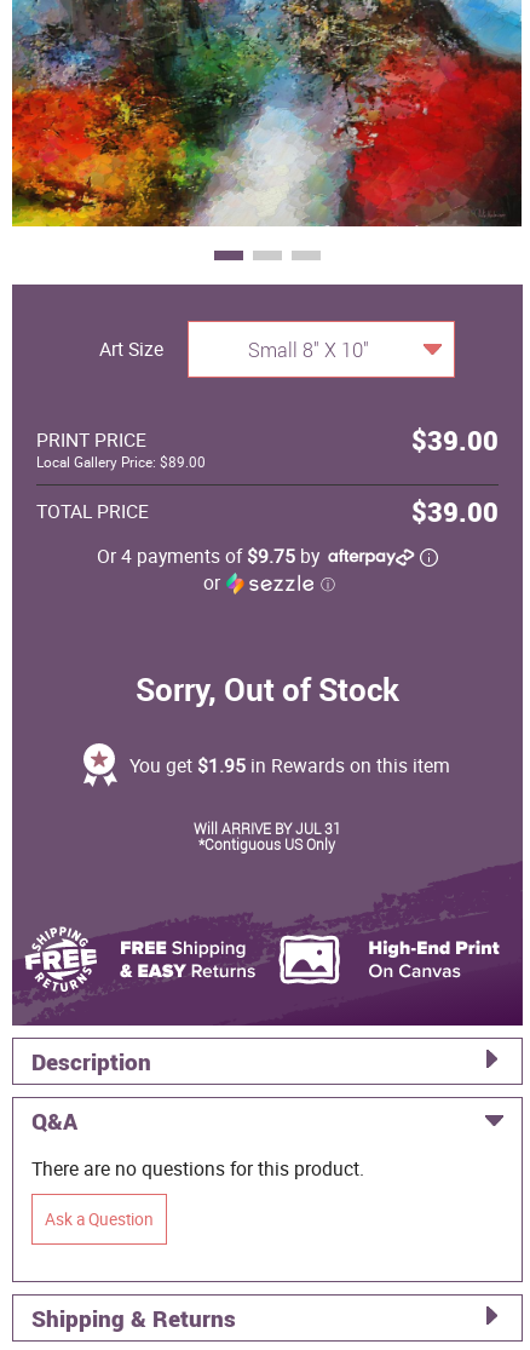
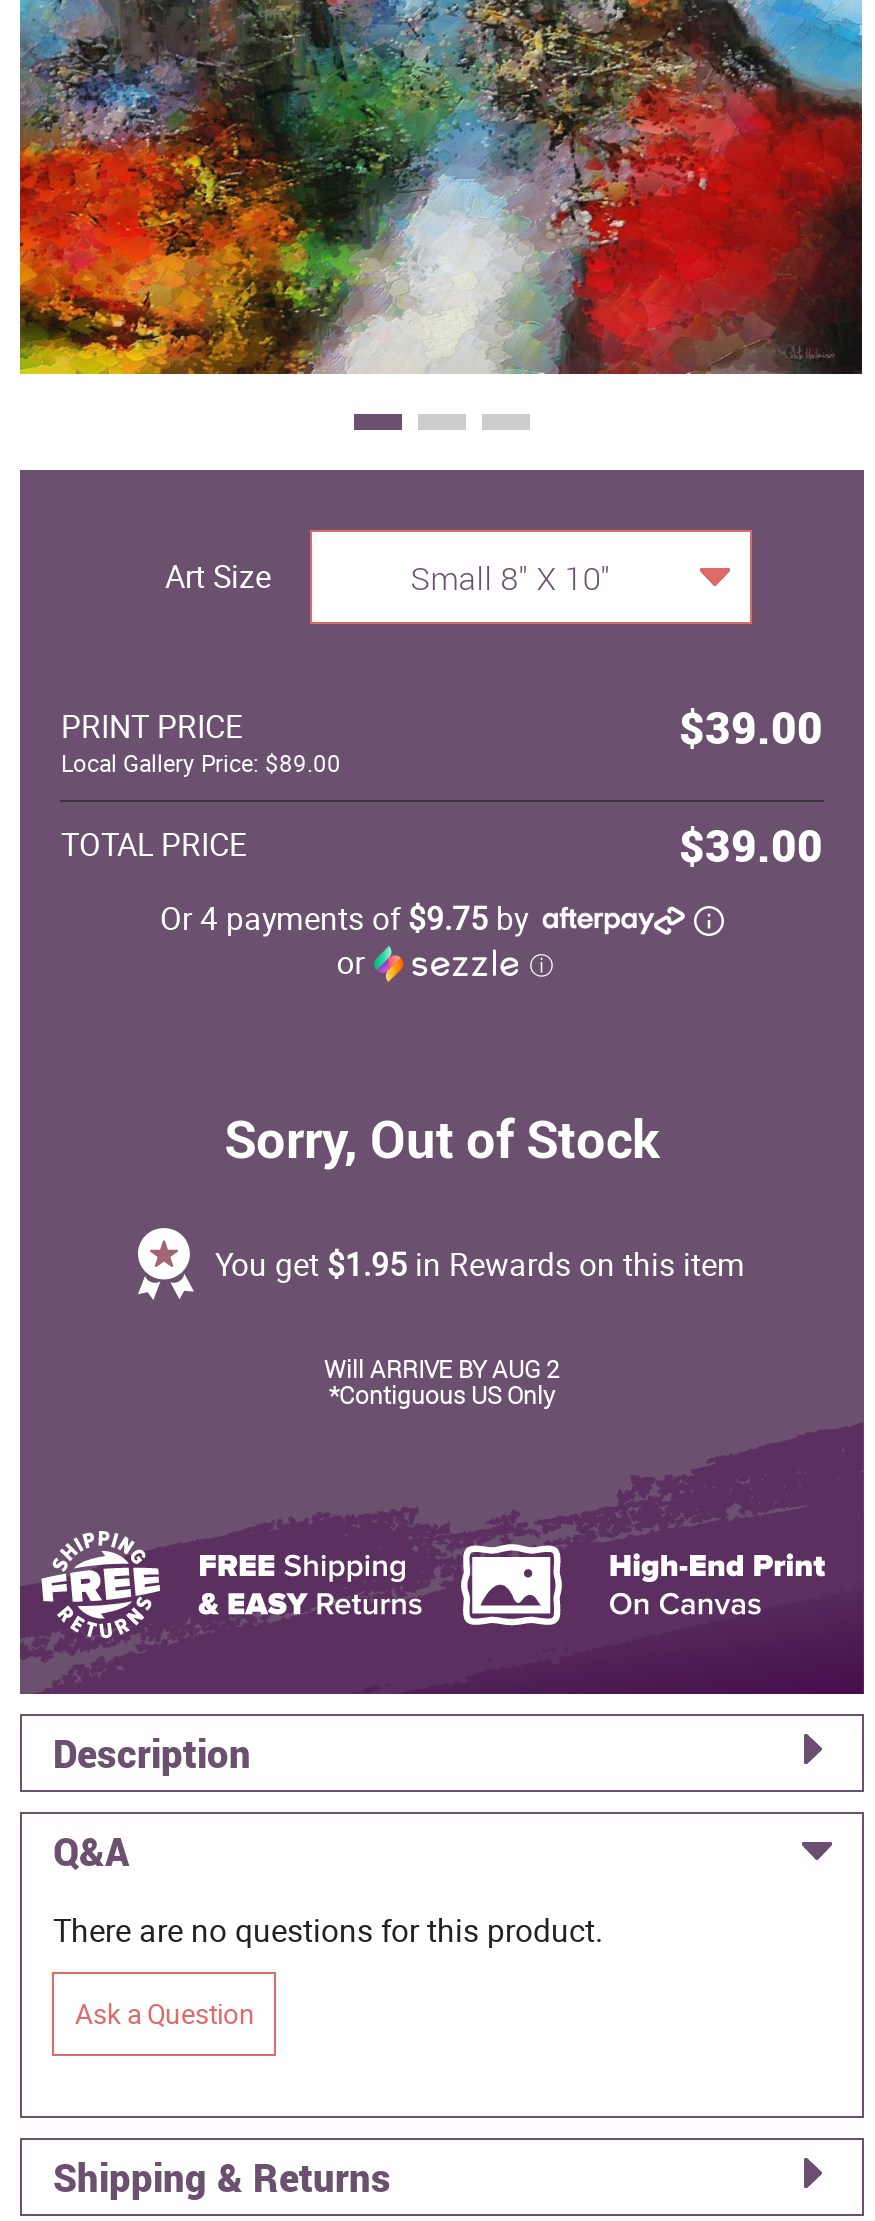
- Will ARRIVE BY JUL 31
+ Will ARRIVE BY AUG 2
